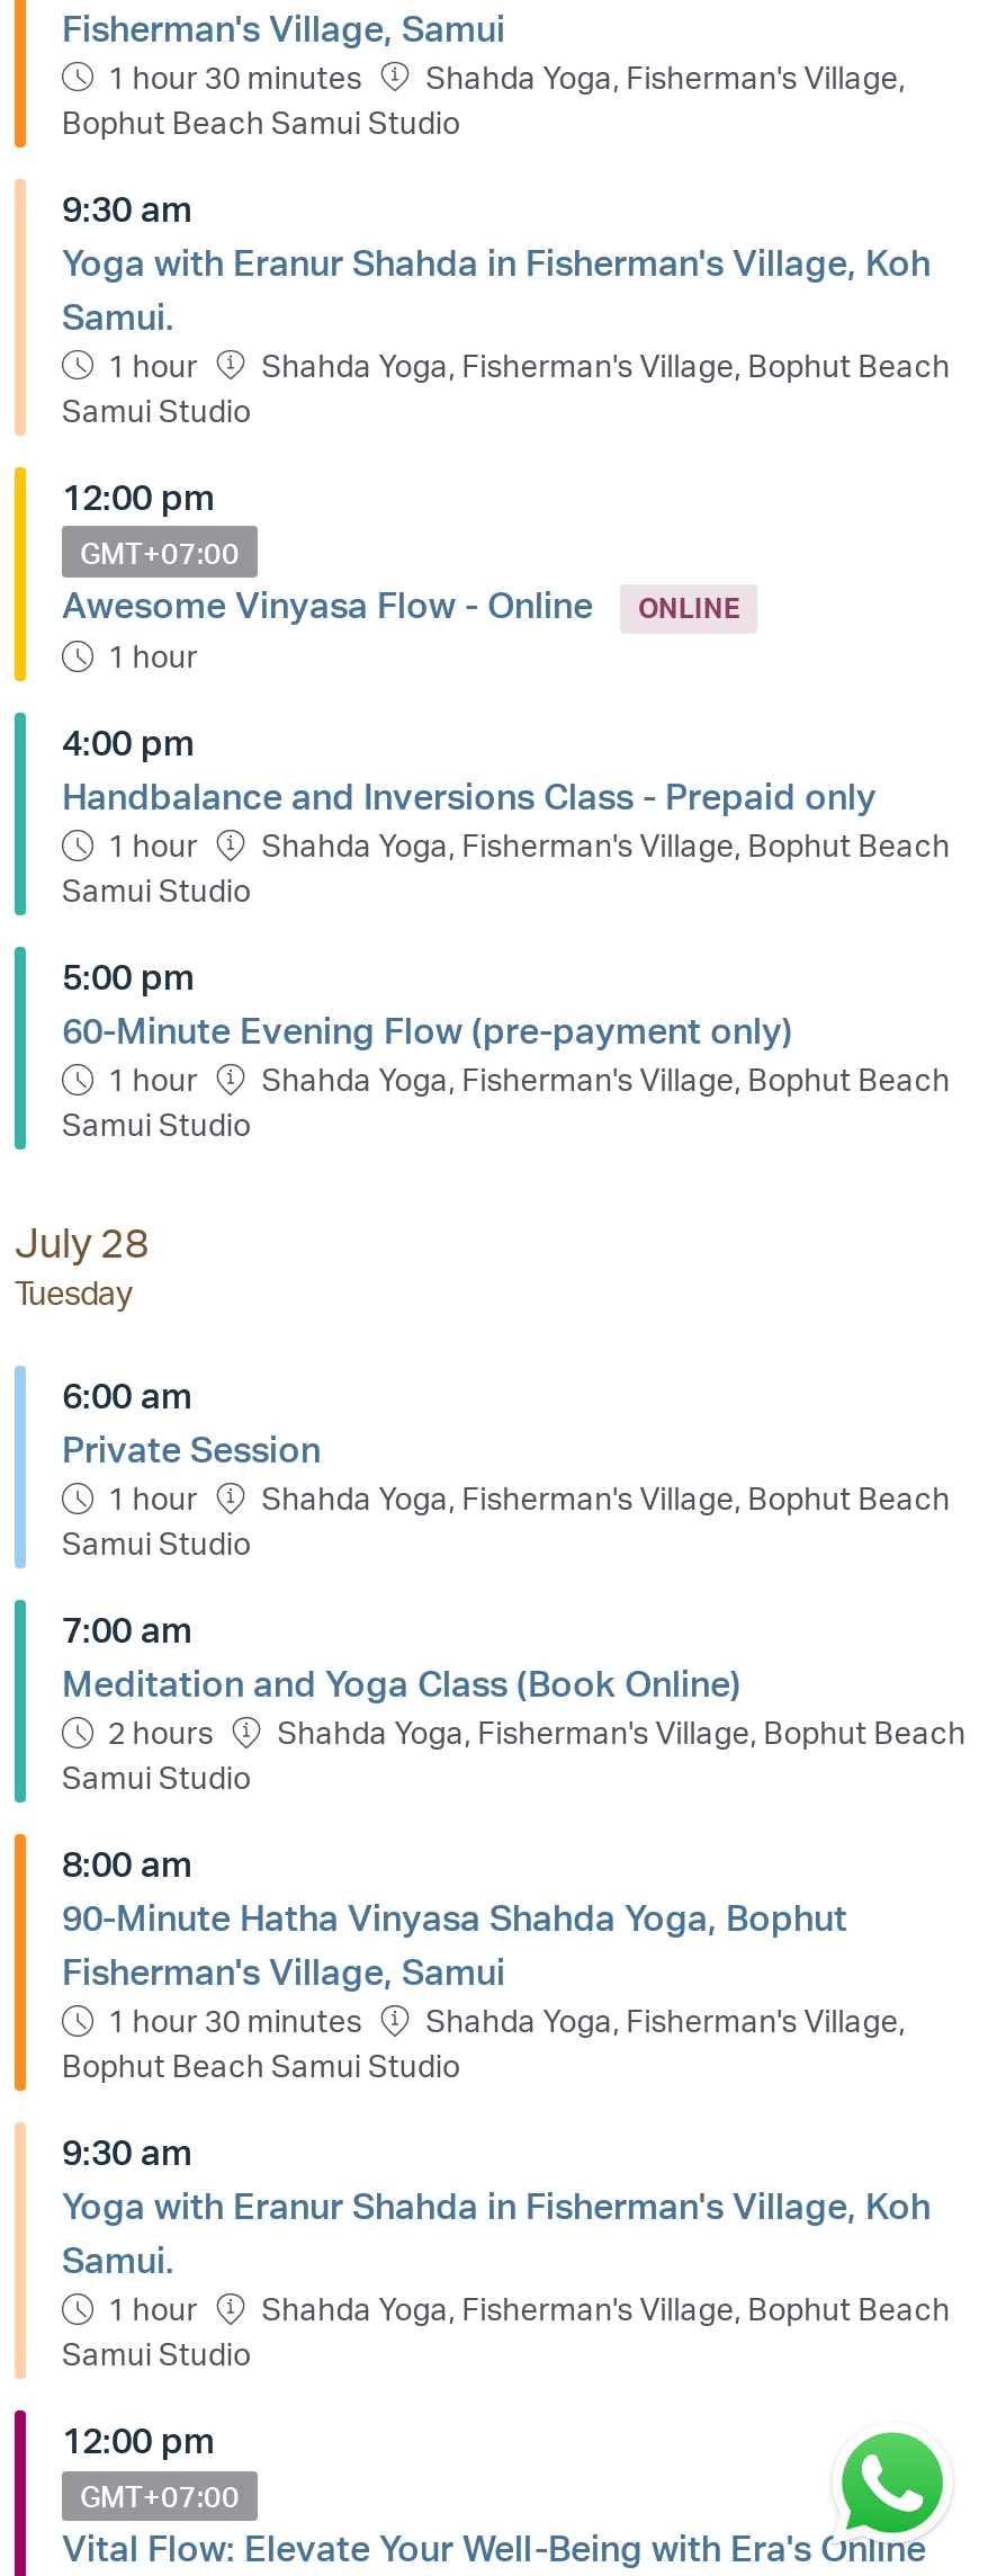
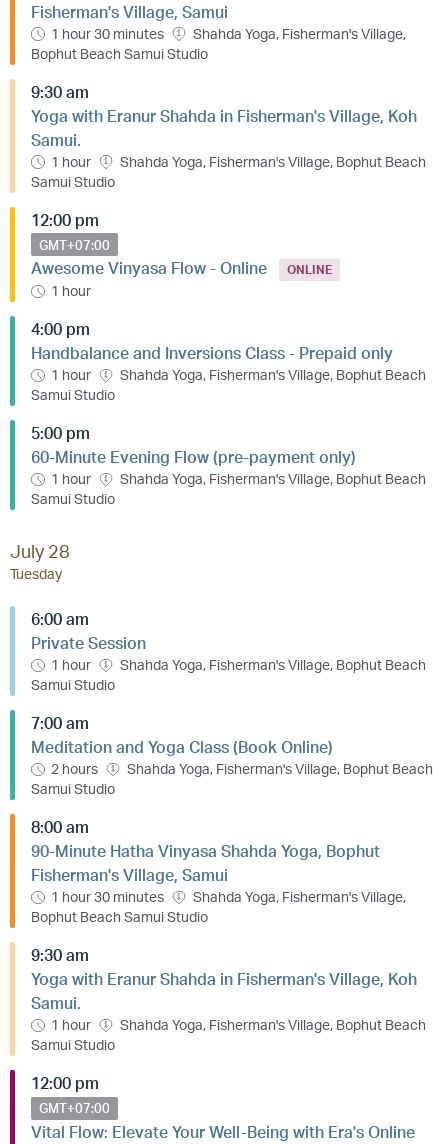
- [image]
